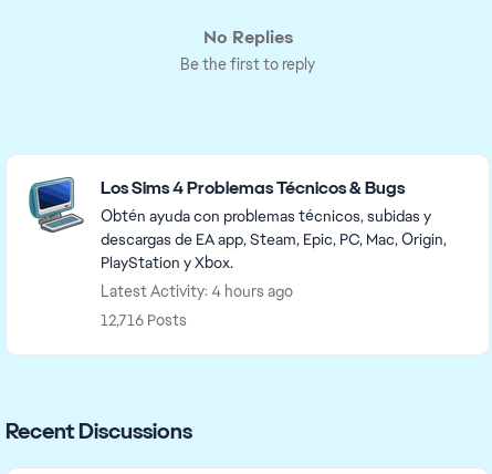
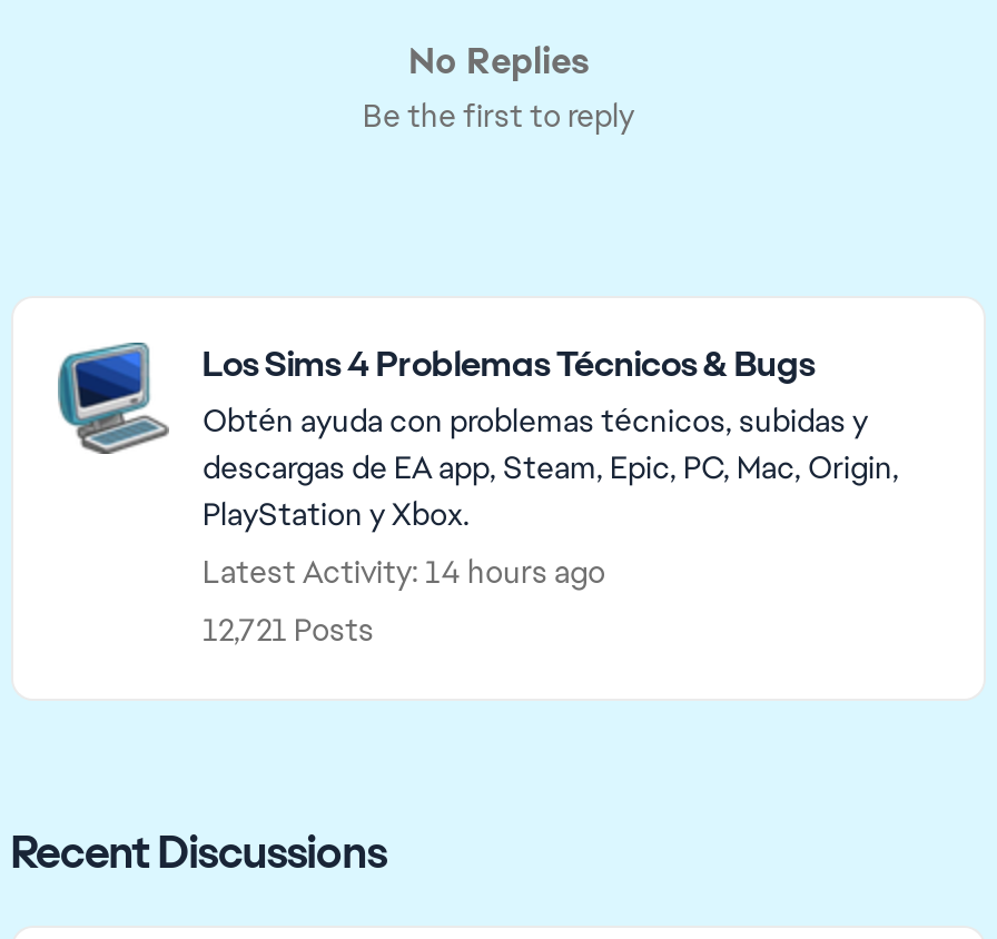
- Latest Activity: 4 hours ago
+ Latest Activity: 14 hours ago

- 12,716 Posts
+ 12,721 Posts
